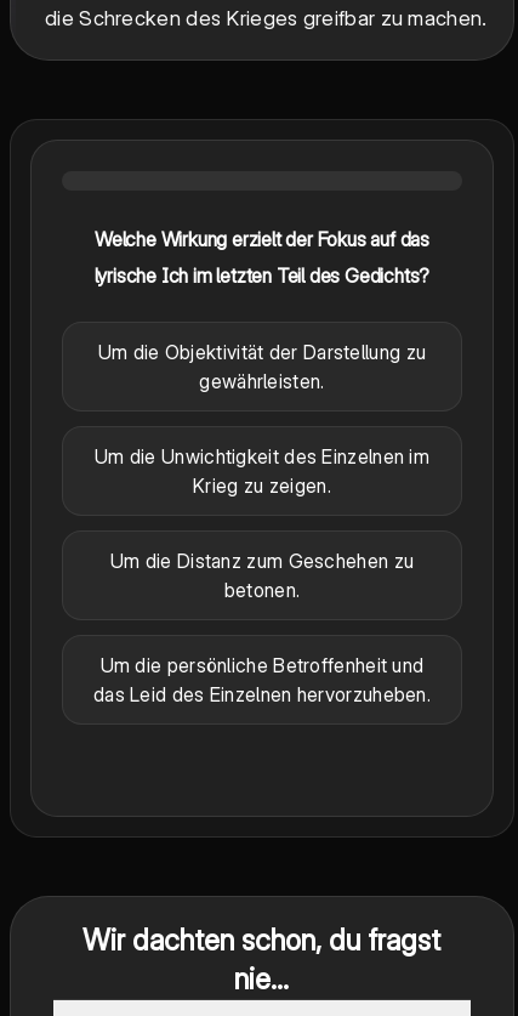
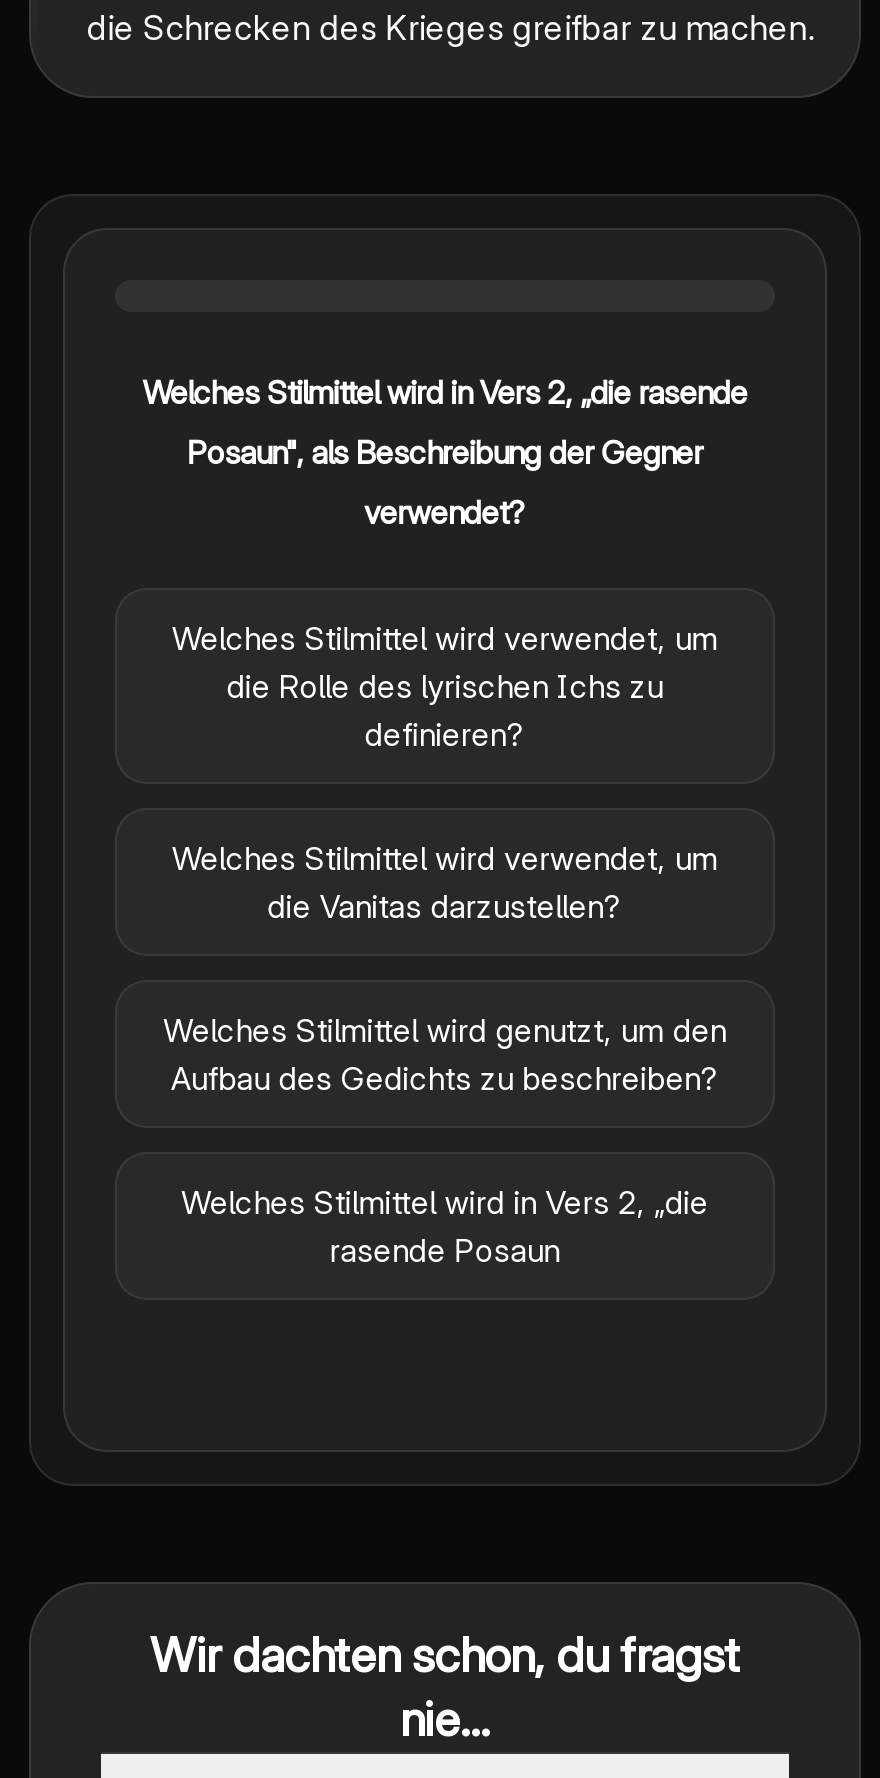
- Welche Wirkung erzielt der Fokus auf das
- lyrische Ich im letzten Teil des Gedichts?
- Um die Objektivität der Darstellung zu
- gewährleisten.
- Um die Unwichtigkeit des Einzelnen im
- Krieg zu zeigen.
- Um die Distanz zum Geschehen zu
- betonen.
- Um die persönliche Betroffenheit und
- das Leid des Einzelnen hervorzuheben.
+ Welches Stilmittel wird in Vers 2, „die rasende
+ Posaun", als Beschreibung der Gegner
+ verwendet?
+ Welches Stilmittel wird verwendet, um
+ die Rolle des lyrischen Ichs zu
+ definieren?
+ Welches Stilmittel wird verwendet, um
+ die Vanitas darzustellen?
+ Welches Stilmittel wird genutzt, um den
+ Aufbau des Gedichts zu beschreiben?
+ Welches Stilmittel wird in Vers 2, „die
+ rasende Posaun
